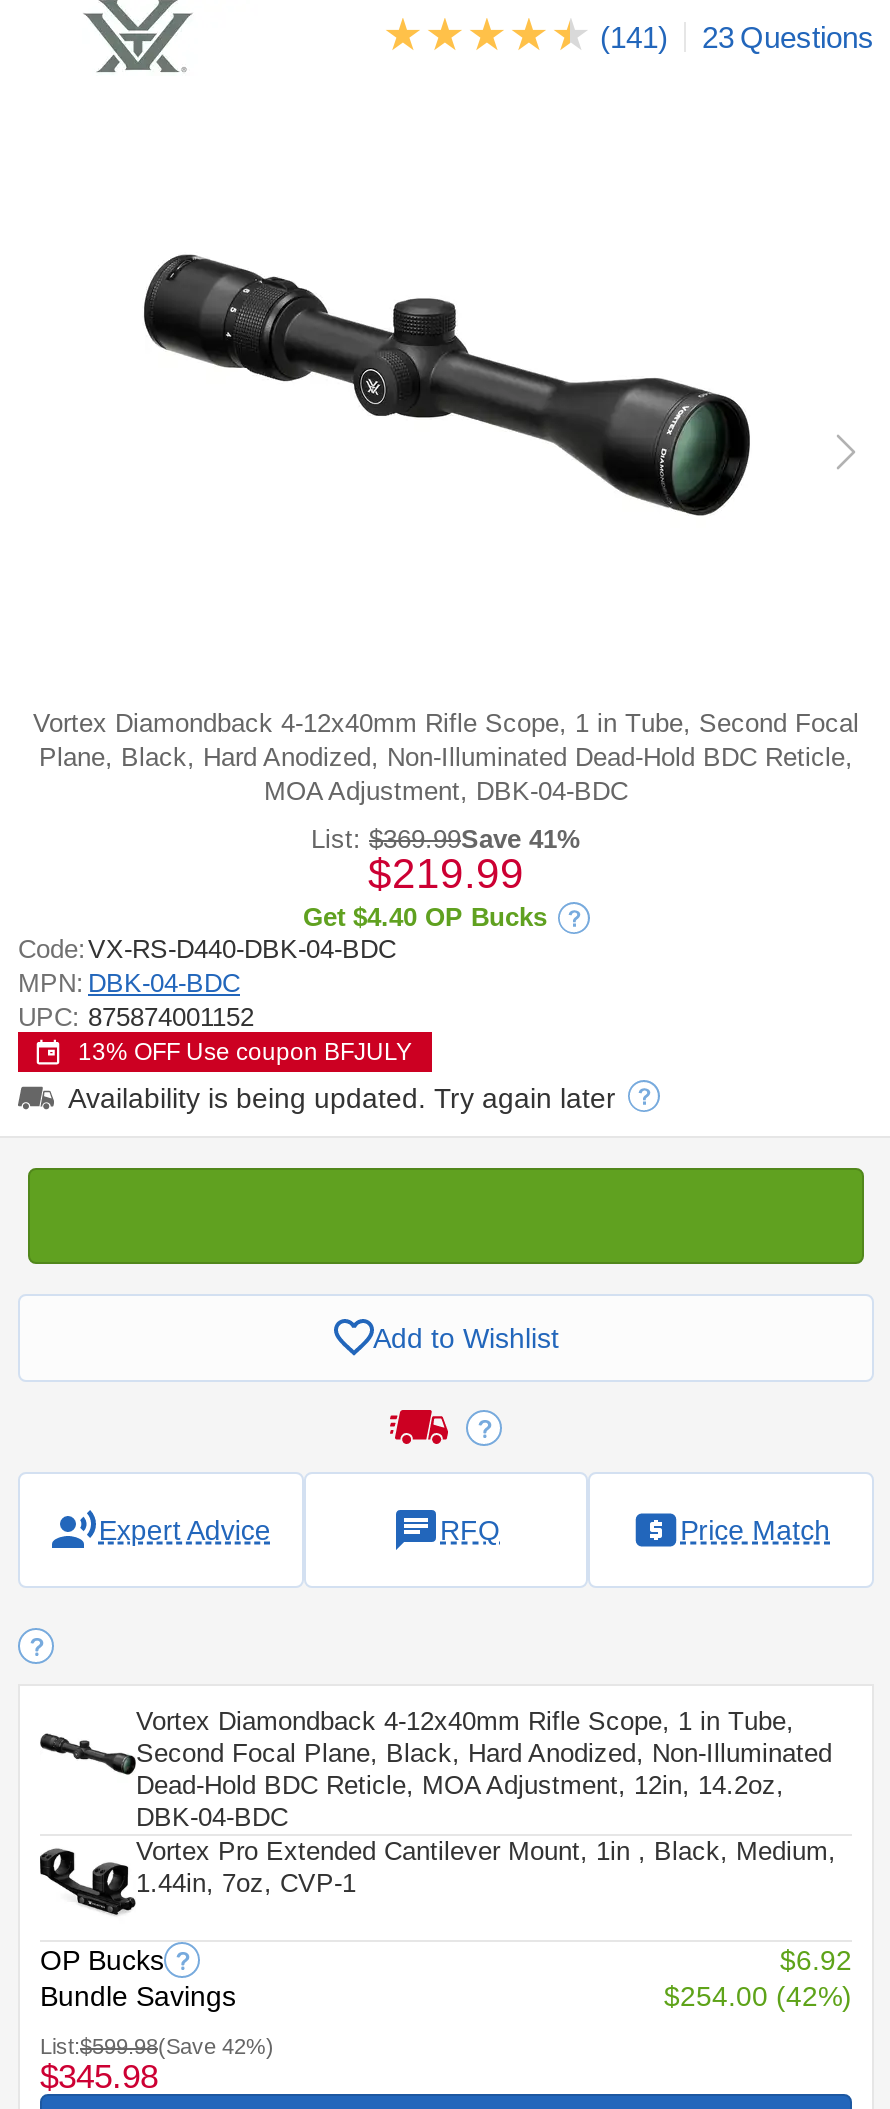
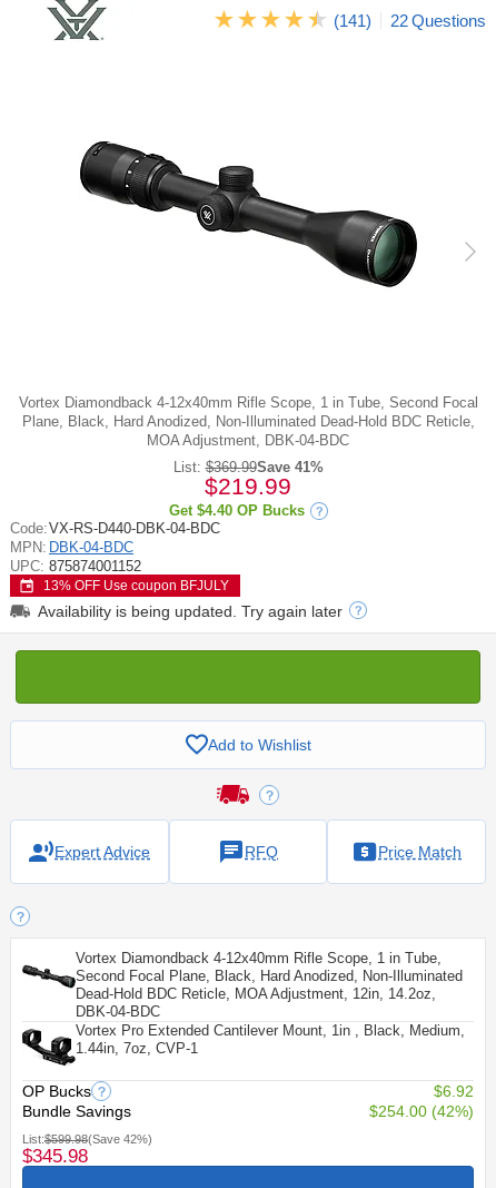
- (141) 23 Questions
+ (141) 22 Questions
